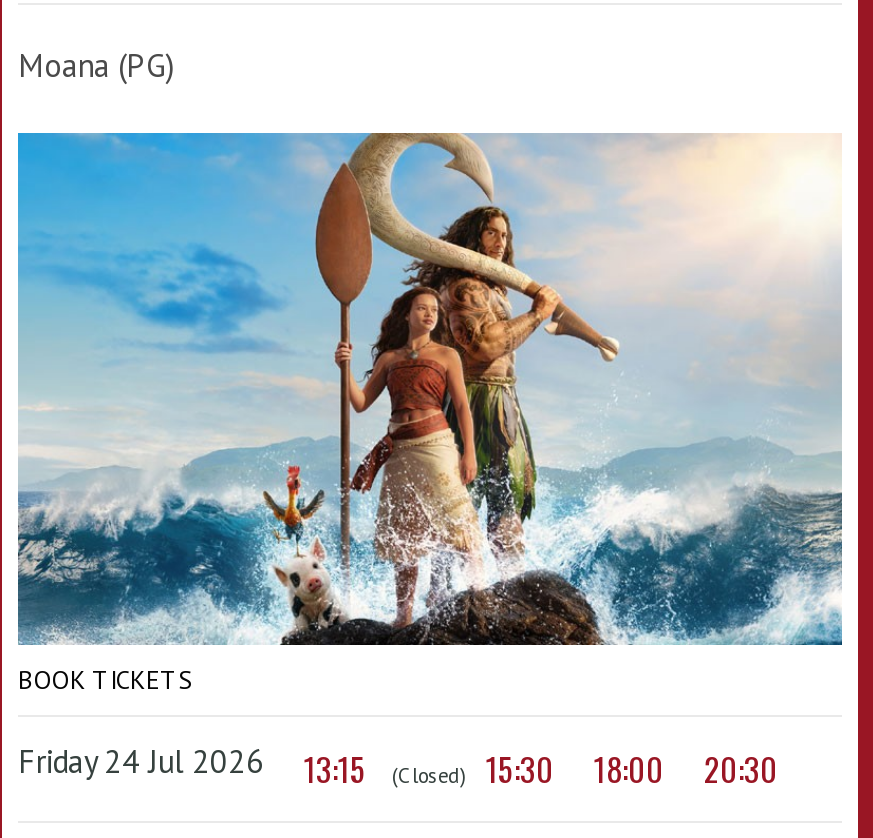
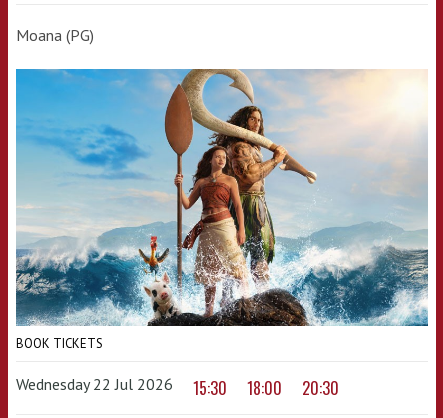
- Friday 24 Jul 2026
- 13:15
- (Closed)
+ Wednesday 22 Jul 2026
